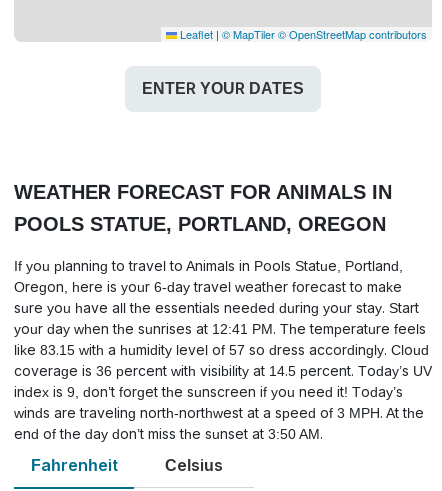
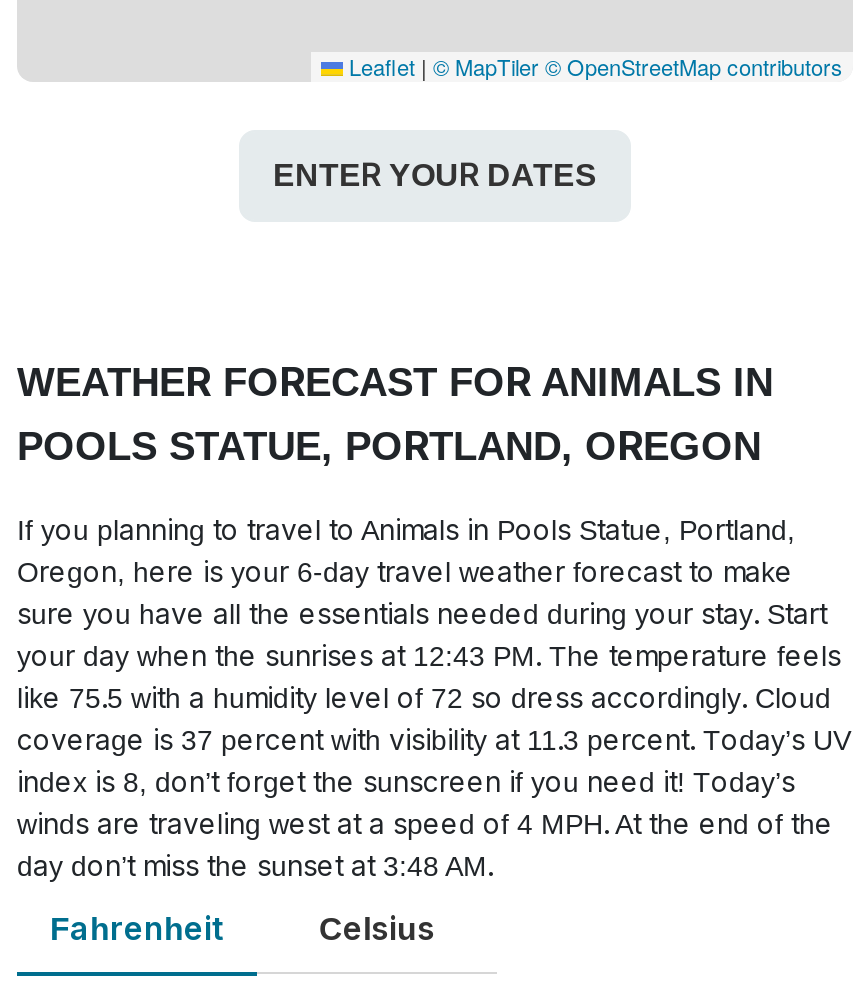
- your day when the sunrises at 12:41 PM. The temperature feels
- like 83.15 with a humidity level of 57 so dress accordingly. Cloud
- coverage is 36 percent with visibility at 14.5 percent. Today’s UV
- index is 9, don’t forget the sunscreen if you need it! Today’s
- winds are traveling north-northwest at a speed of 3 MPH. At the
- end of the day don’t miss the sunset at 3:50 AM.
+ your day when the sunrises at 12:43 PM. The temperature feels
+ like 75.5 with a humidity level of 72 so dress accordingly. Cloud
+ coverage is 37 percent with visibility at 11.3 percent. Today’s UV
+ index is 8, don’t forget the sunscreen if you need it! Today’s
+ winds are traveling west at a speed of 4 MPH. At the end of the
+ day don’t miss the sunset at 3:48 AM.
